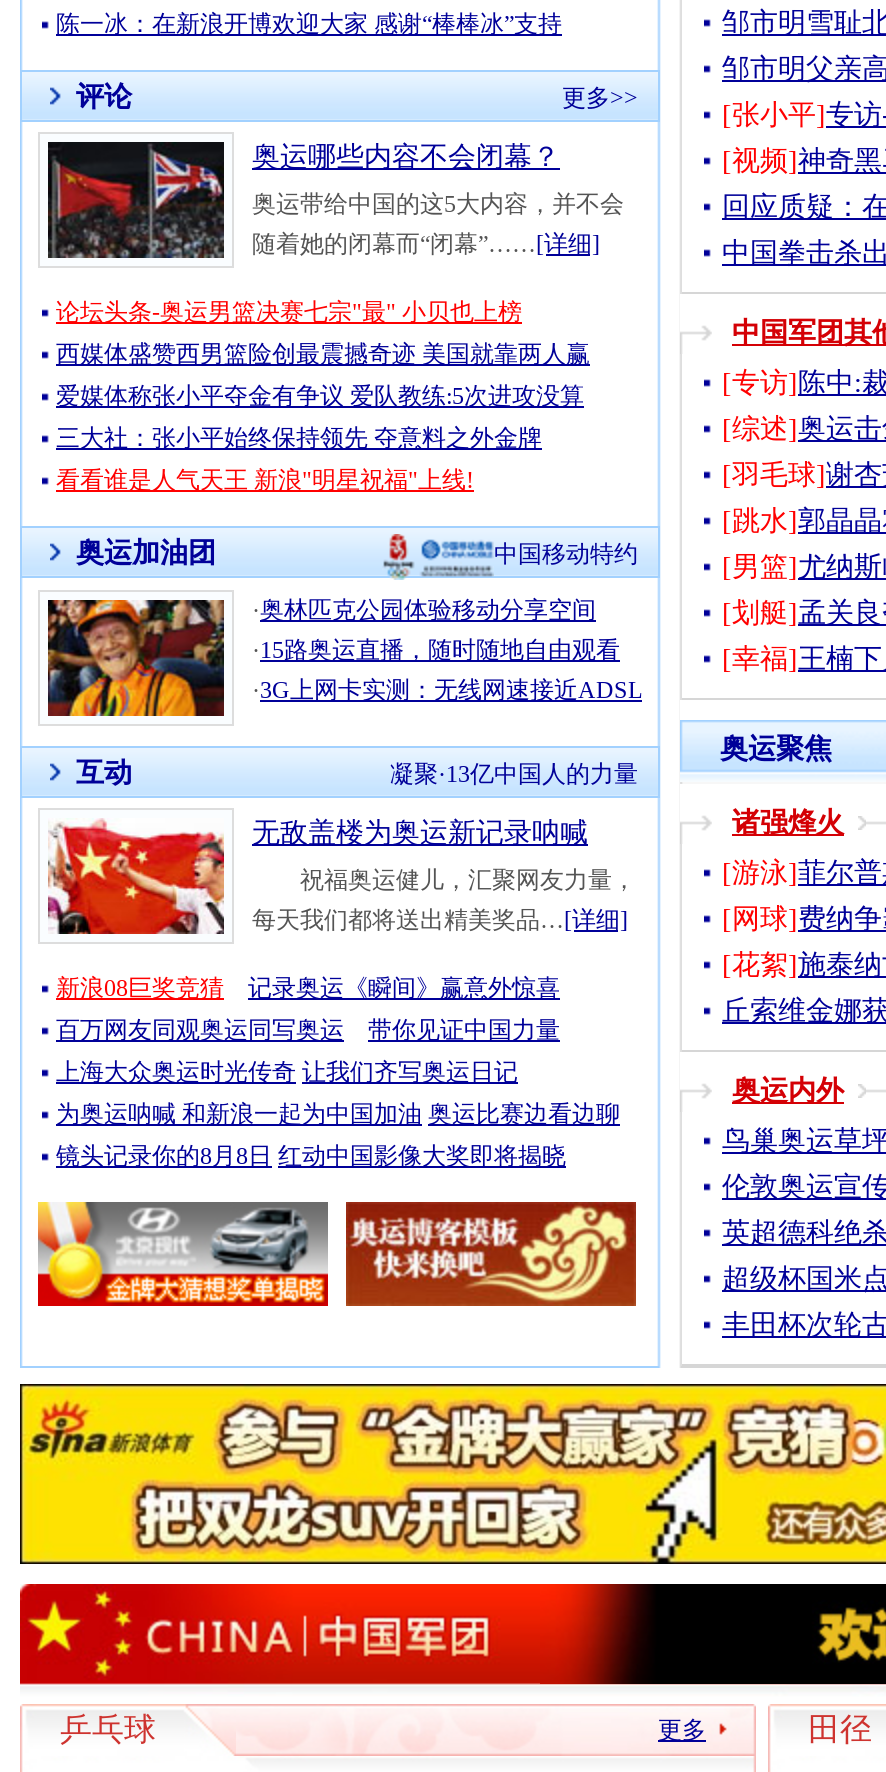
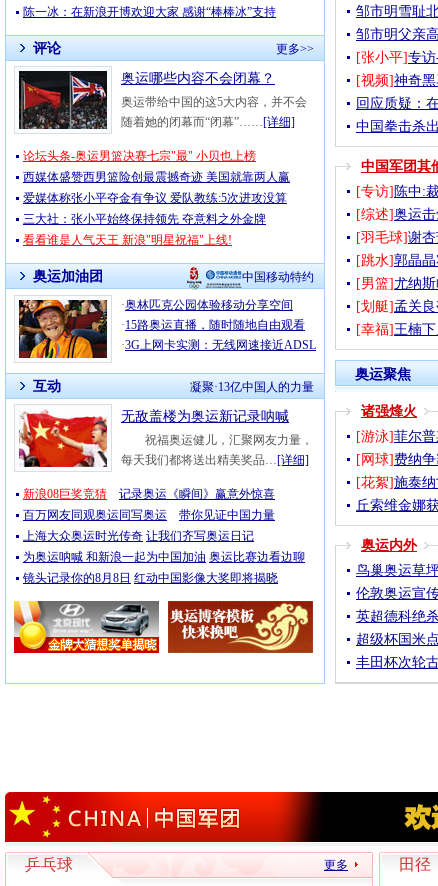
- [image]
